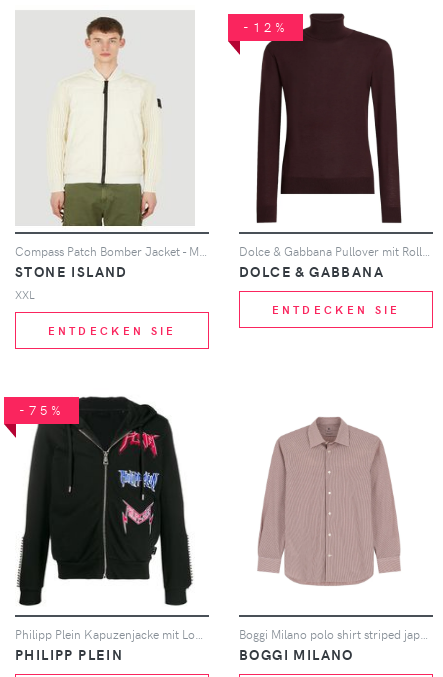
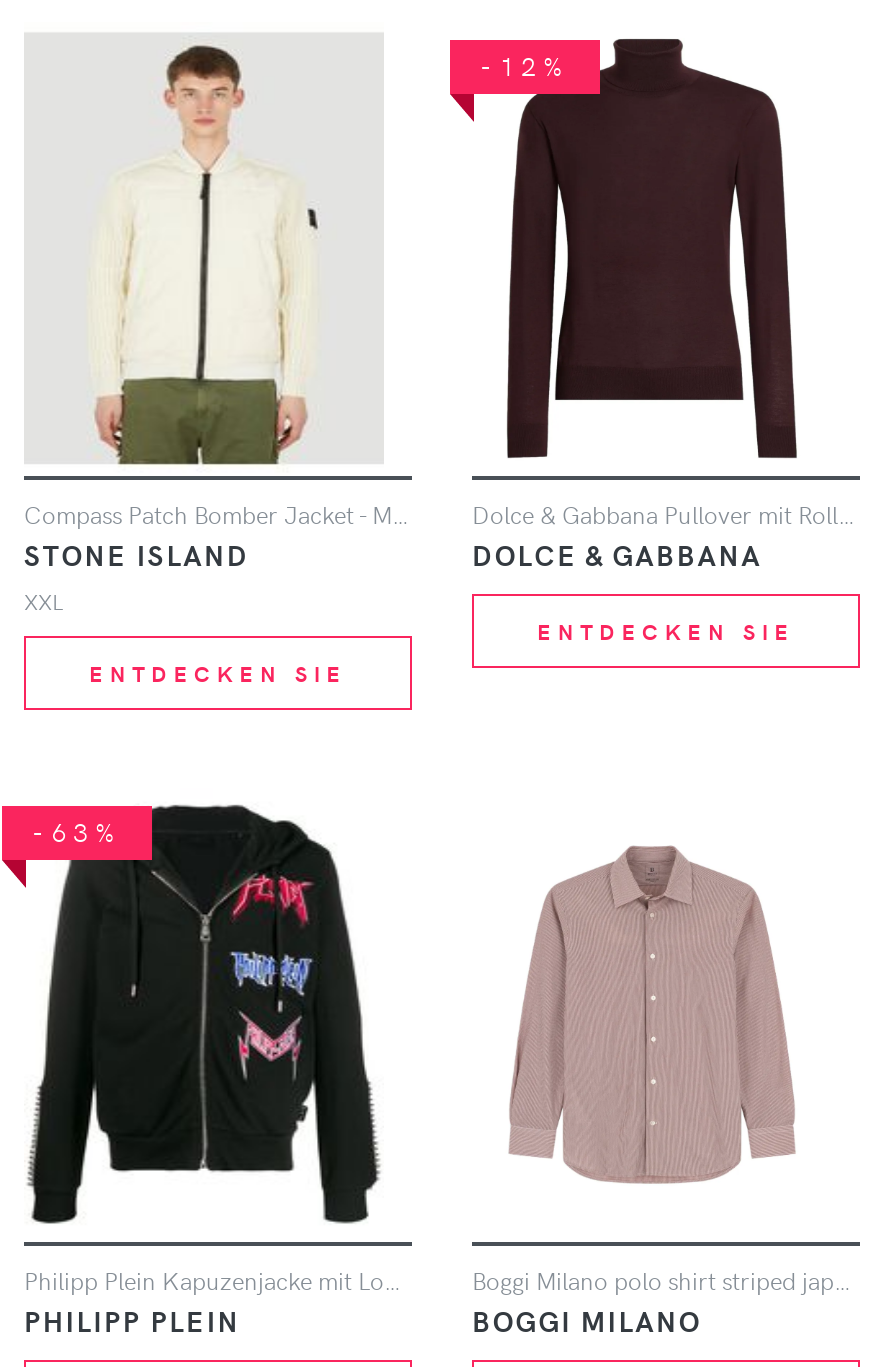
- -75%
+ -63%
